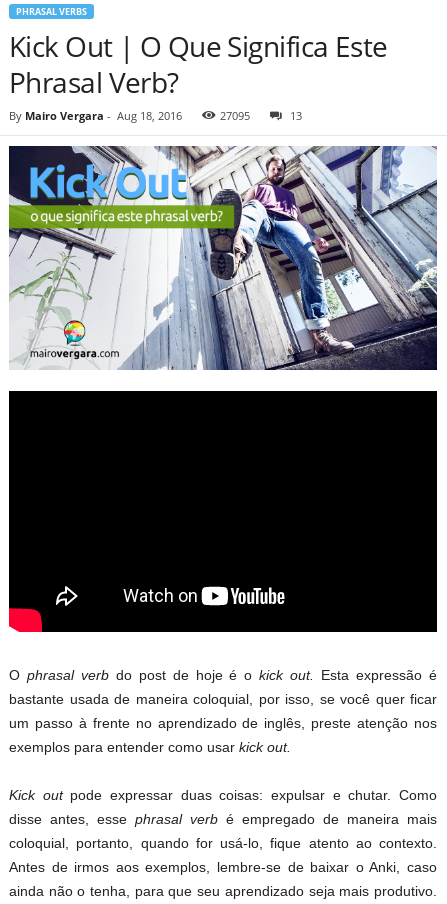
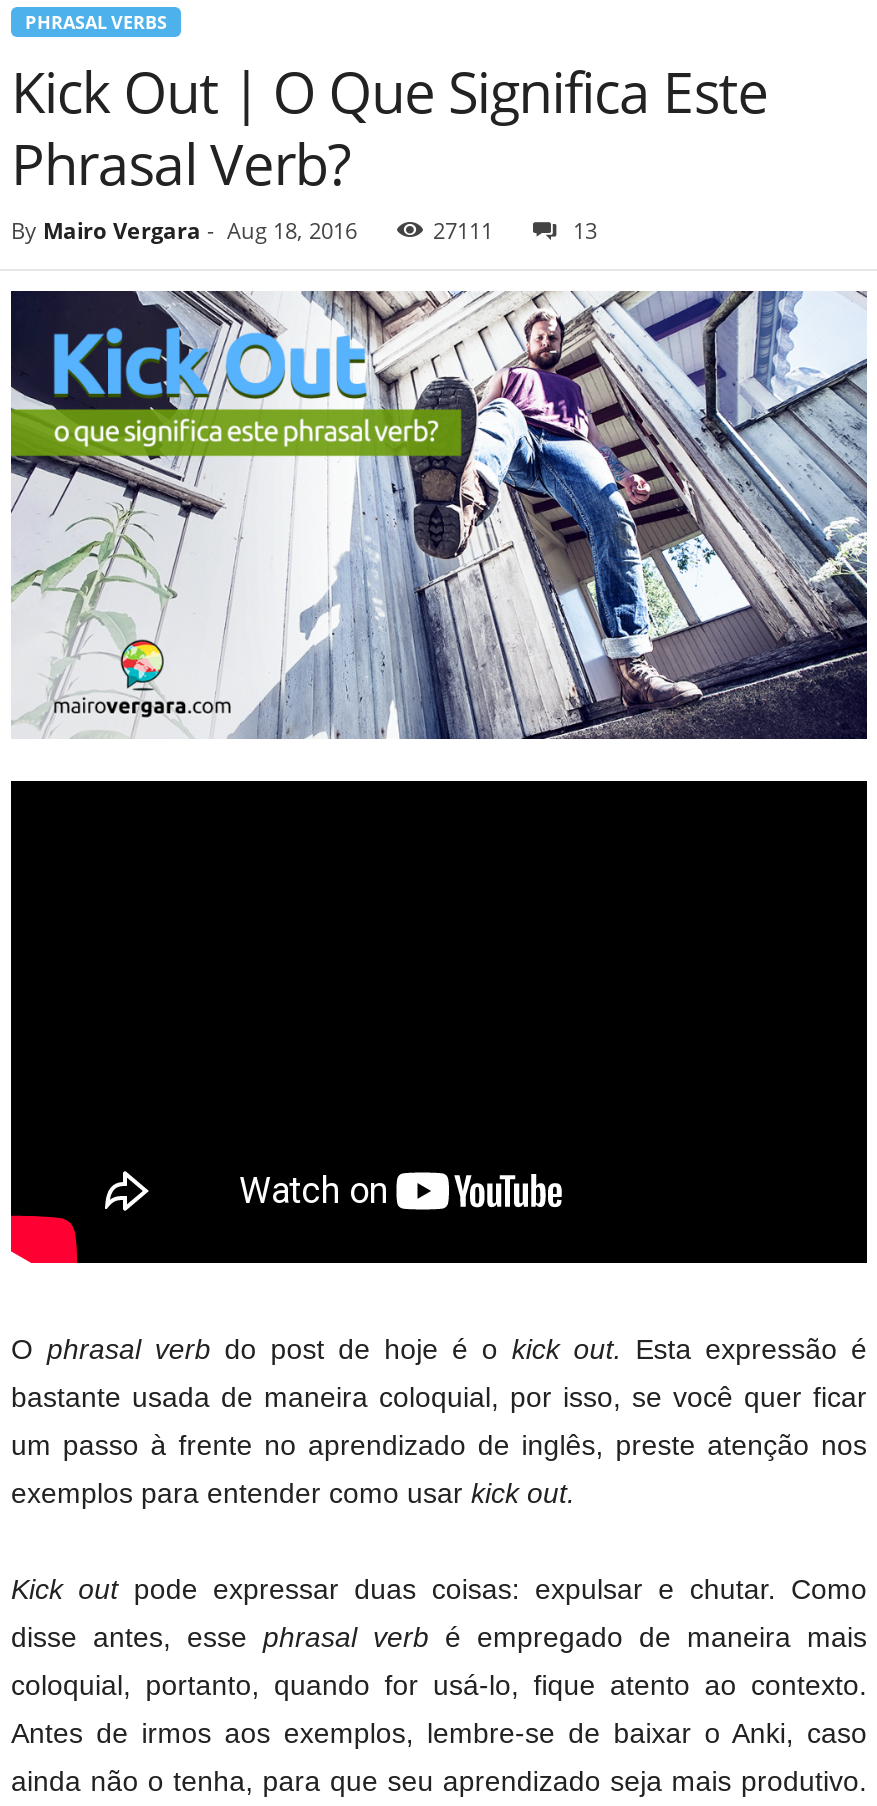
- 27095
+ 27111
